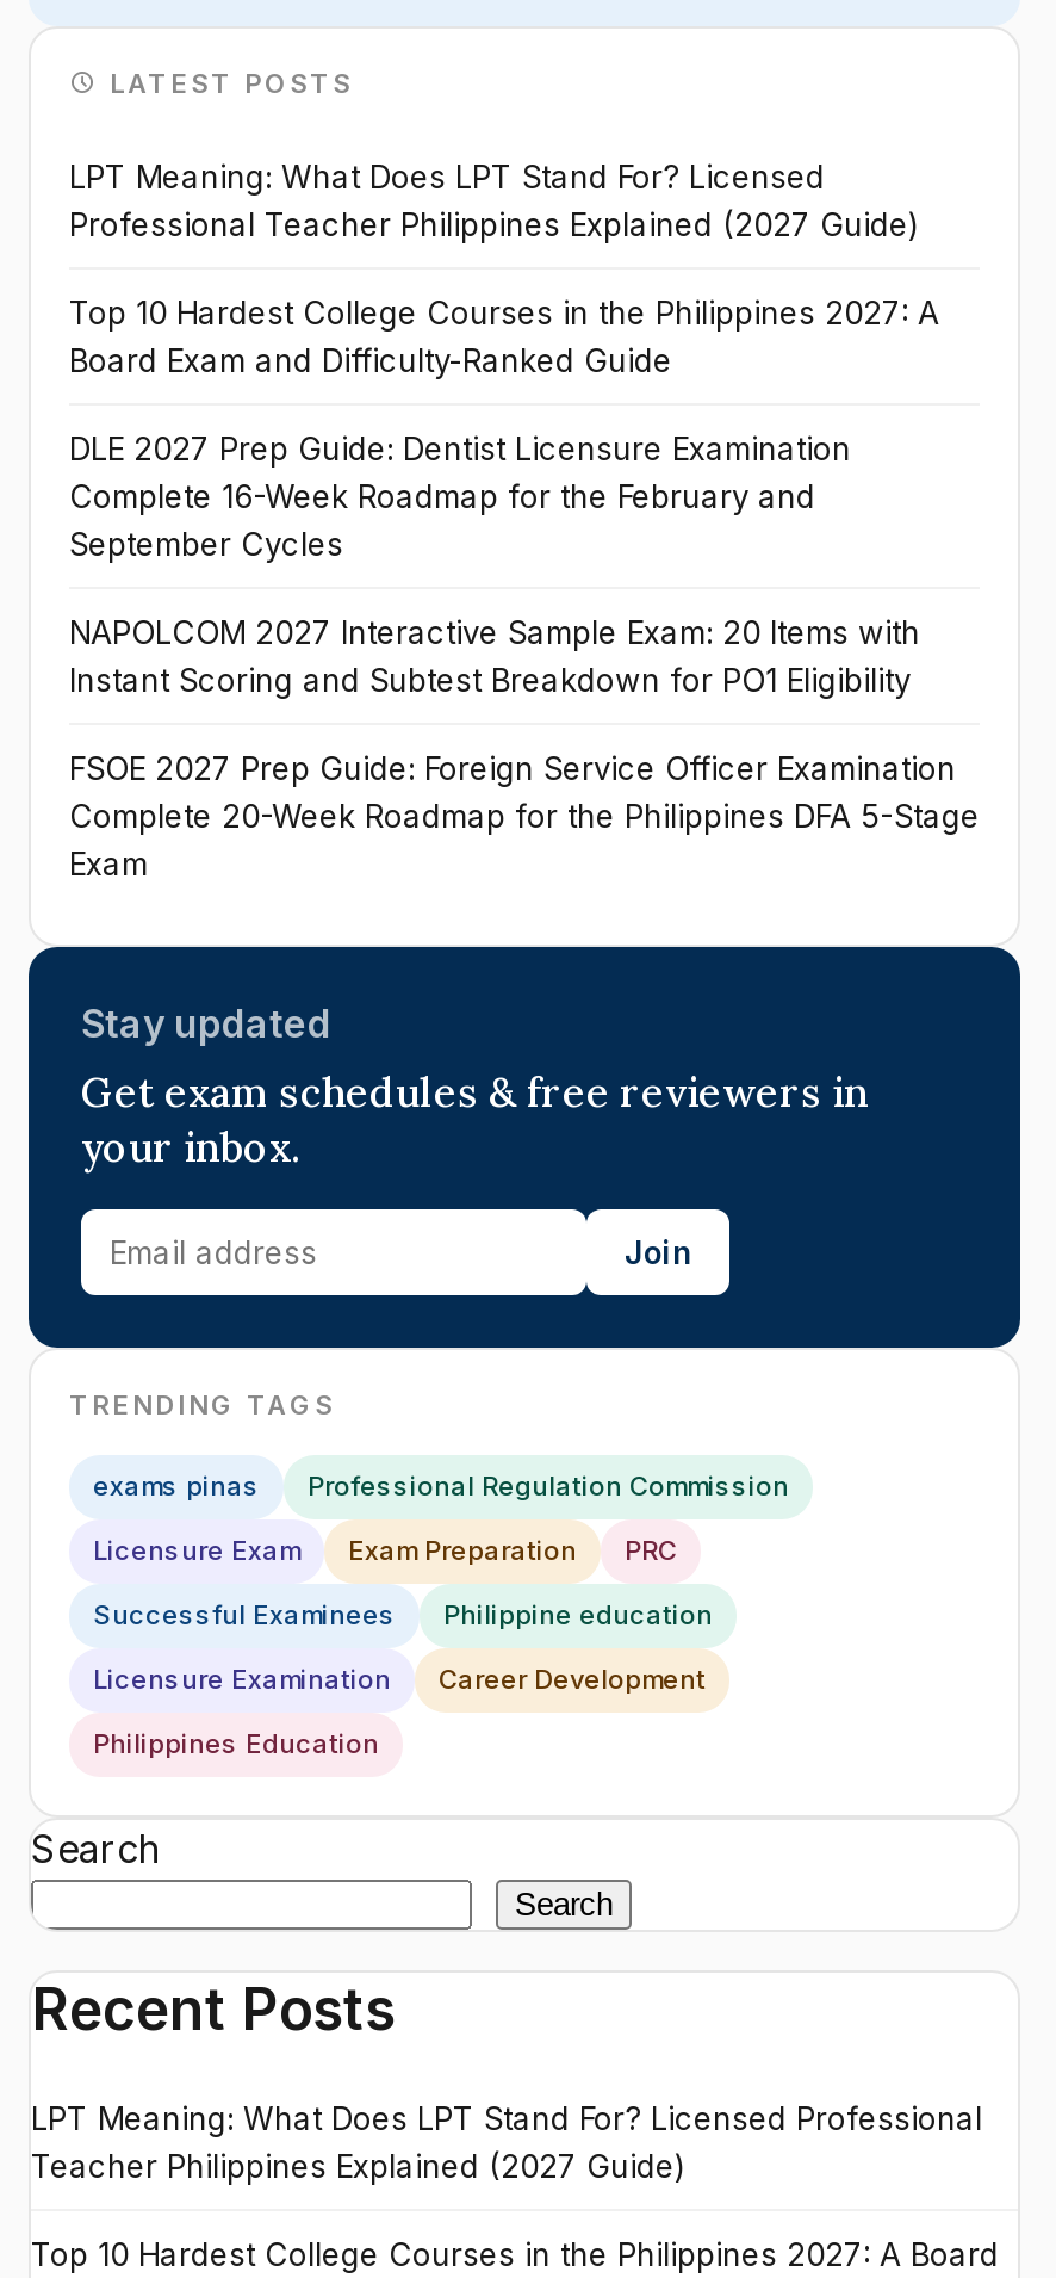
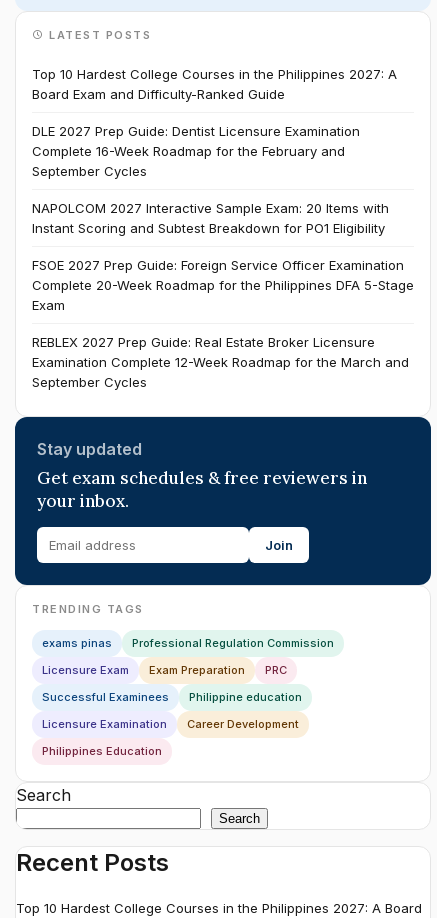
- LPT Meaning: What Does LPT Stand For? Licensed
- Professional Teacher Philippines Explained (2027 Guide)

moved up: Top 10 Hardest College Courses in the Philippines 2027: A | Board Exam and Difficulty-Ranked Guide | DLE 2027 Prep Guide: Dentist Licensure Examination | ... | Complete 20-Week Roadmap for the Philippines DFA 5-Stage | Exam

+ REBLEX 2027 Prep Guide: Real Estate Broker Licensure
+ Examination Complete 12-Week Roadmap for the March and
+ September Cycles

moved down: Stay updated | Get exam schedules & free reviewers in | your inbox. | ... | Search | Recent Posts

- LPT Meaning: What Does LPT Stand For? Licensed Professional
- Teacher Philippines Explained (2027 Guide)
